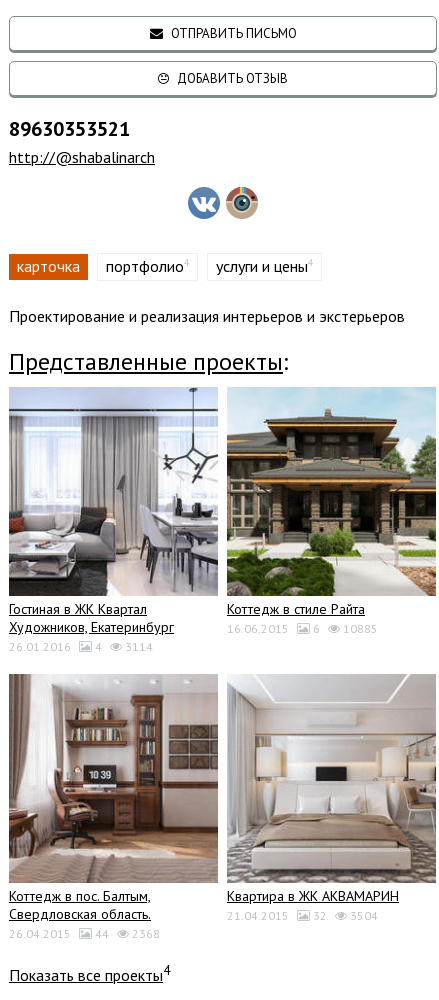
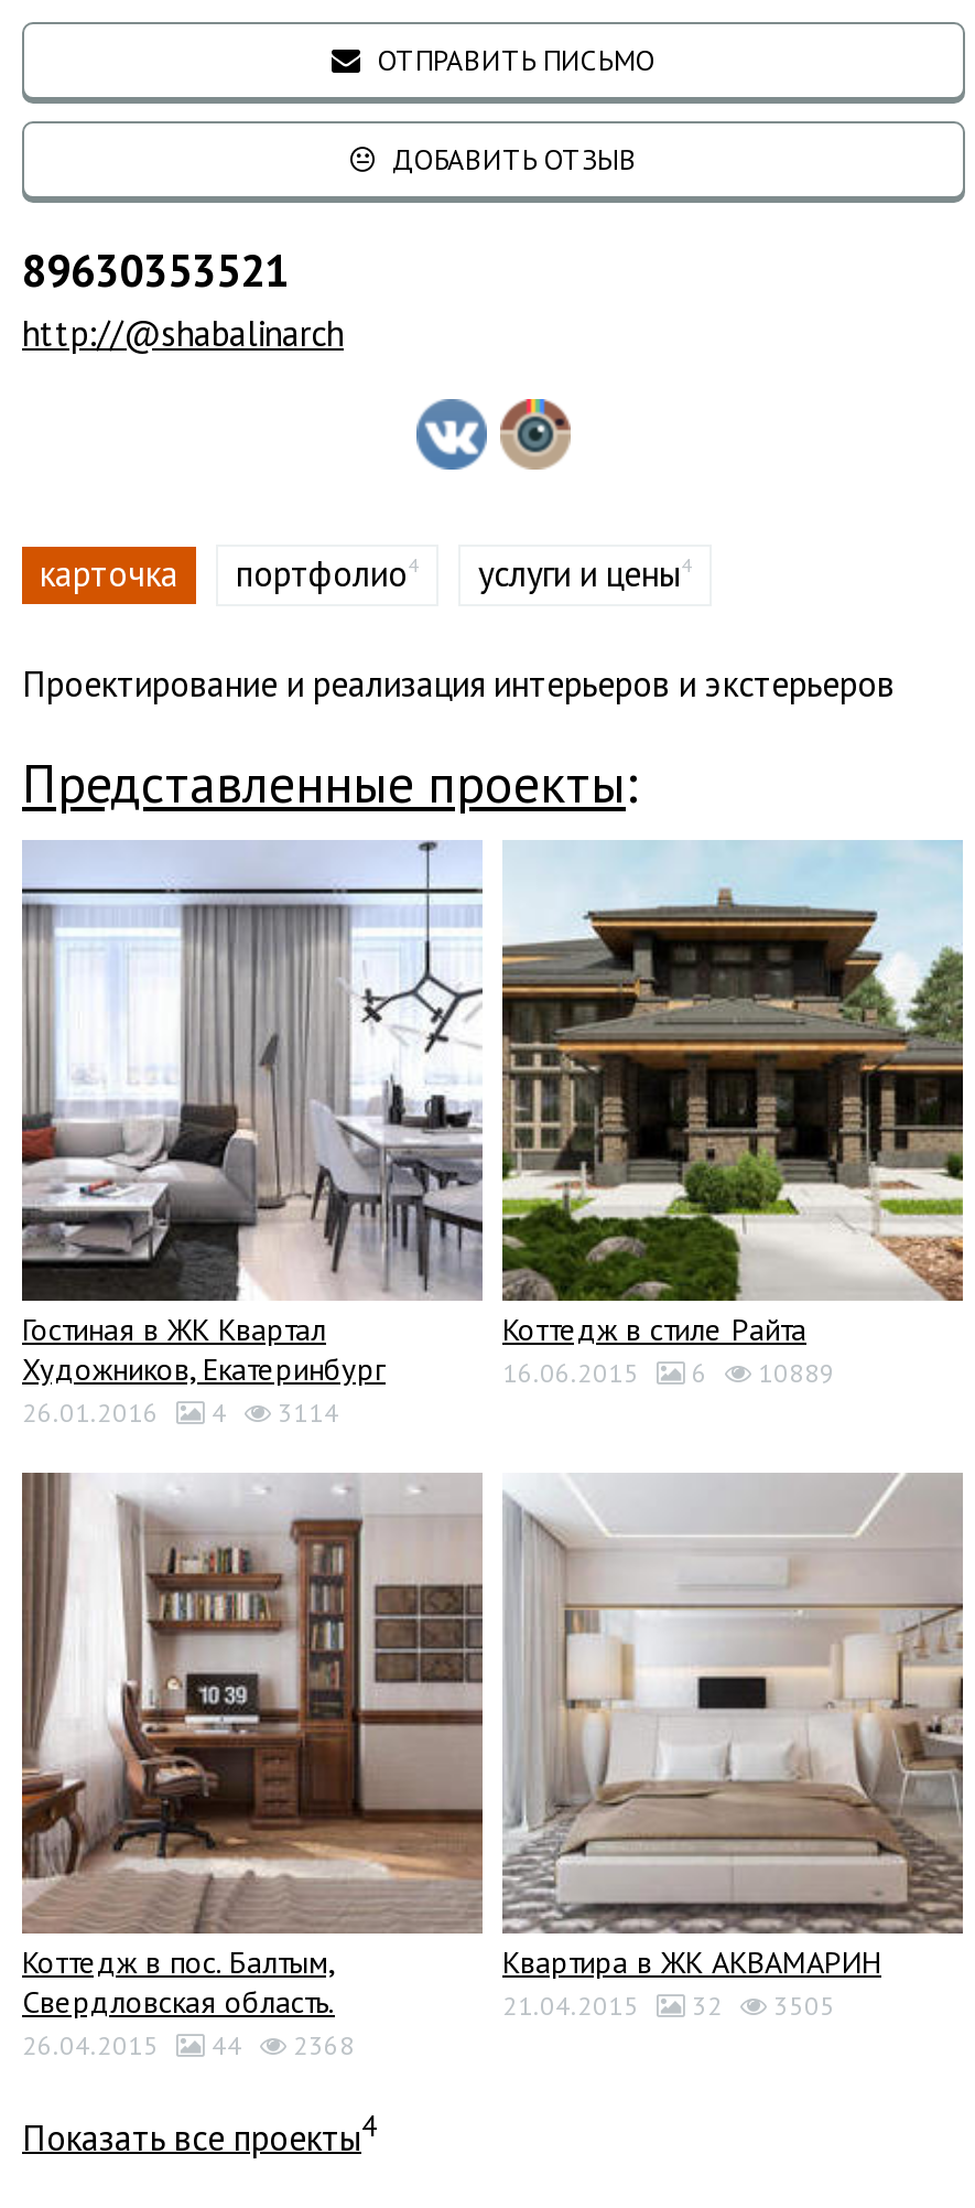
- 16.06.2015 6 10885
+ 16.06.2015 6 10889

- 21.04.2015 32 3504
+ 21.04.2015 32 3505
